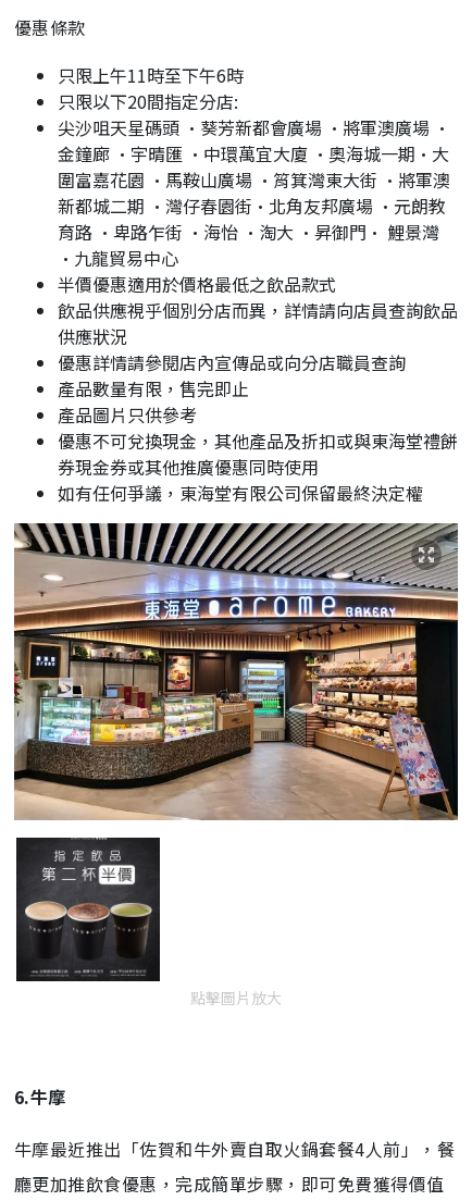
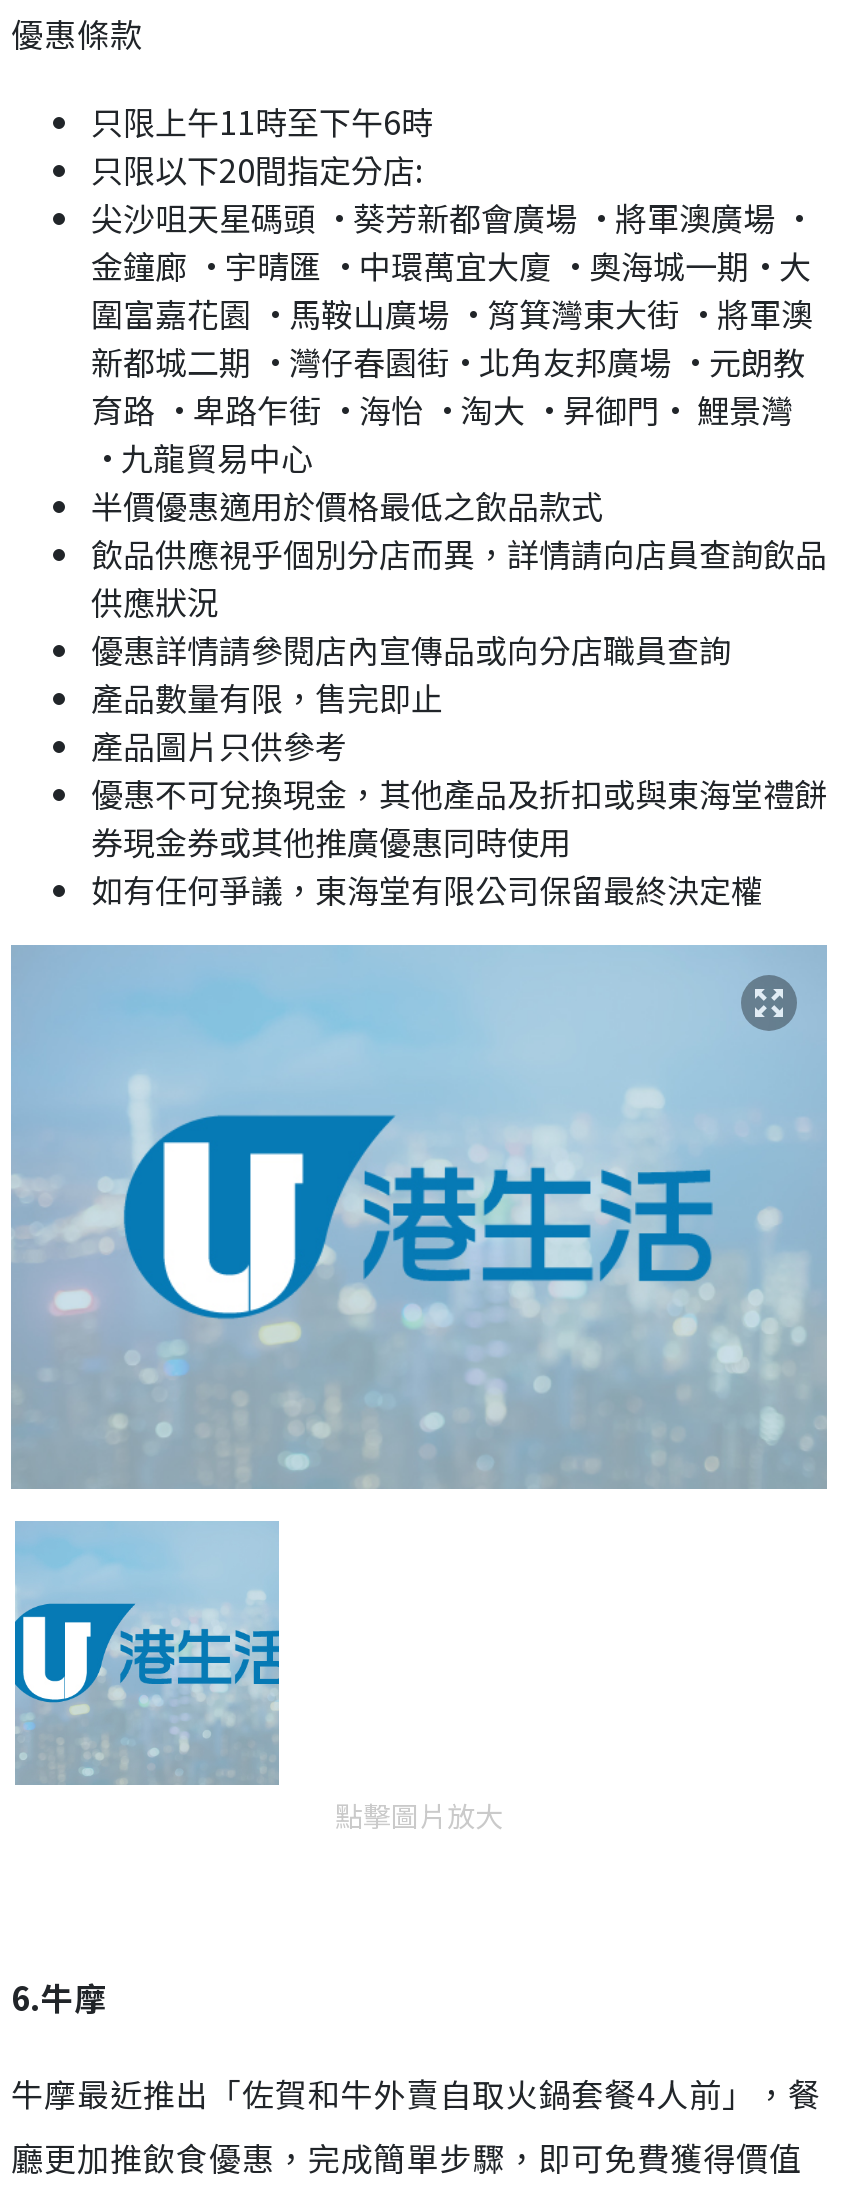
- [image]
+ [image]

- [image]
+ [image]
